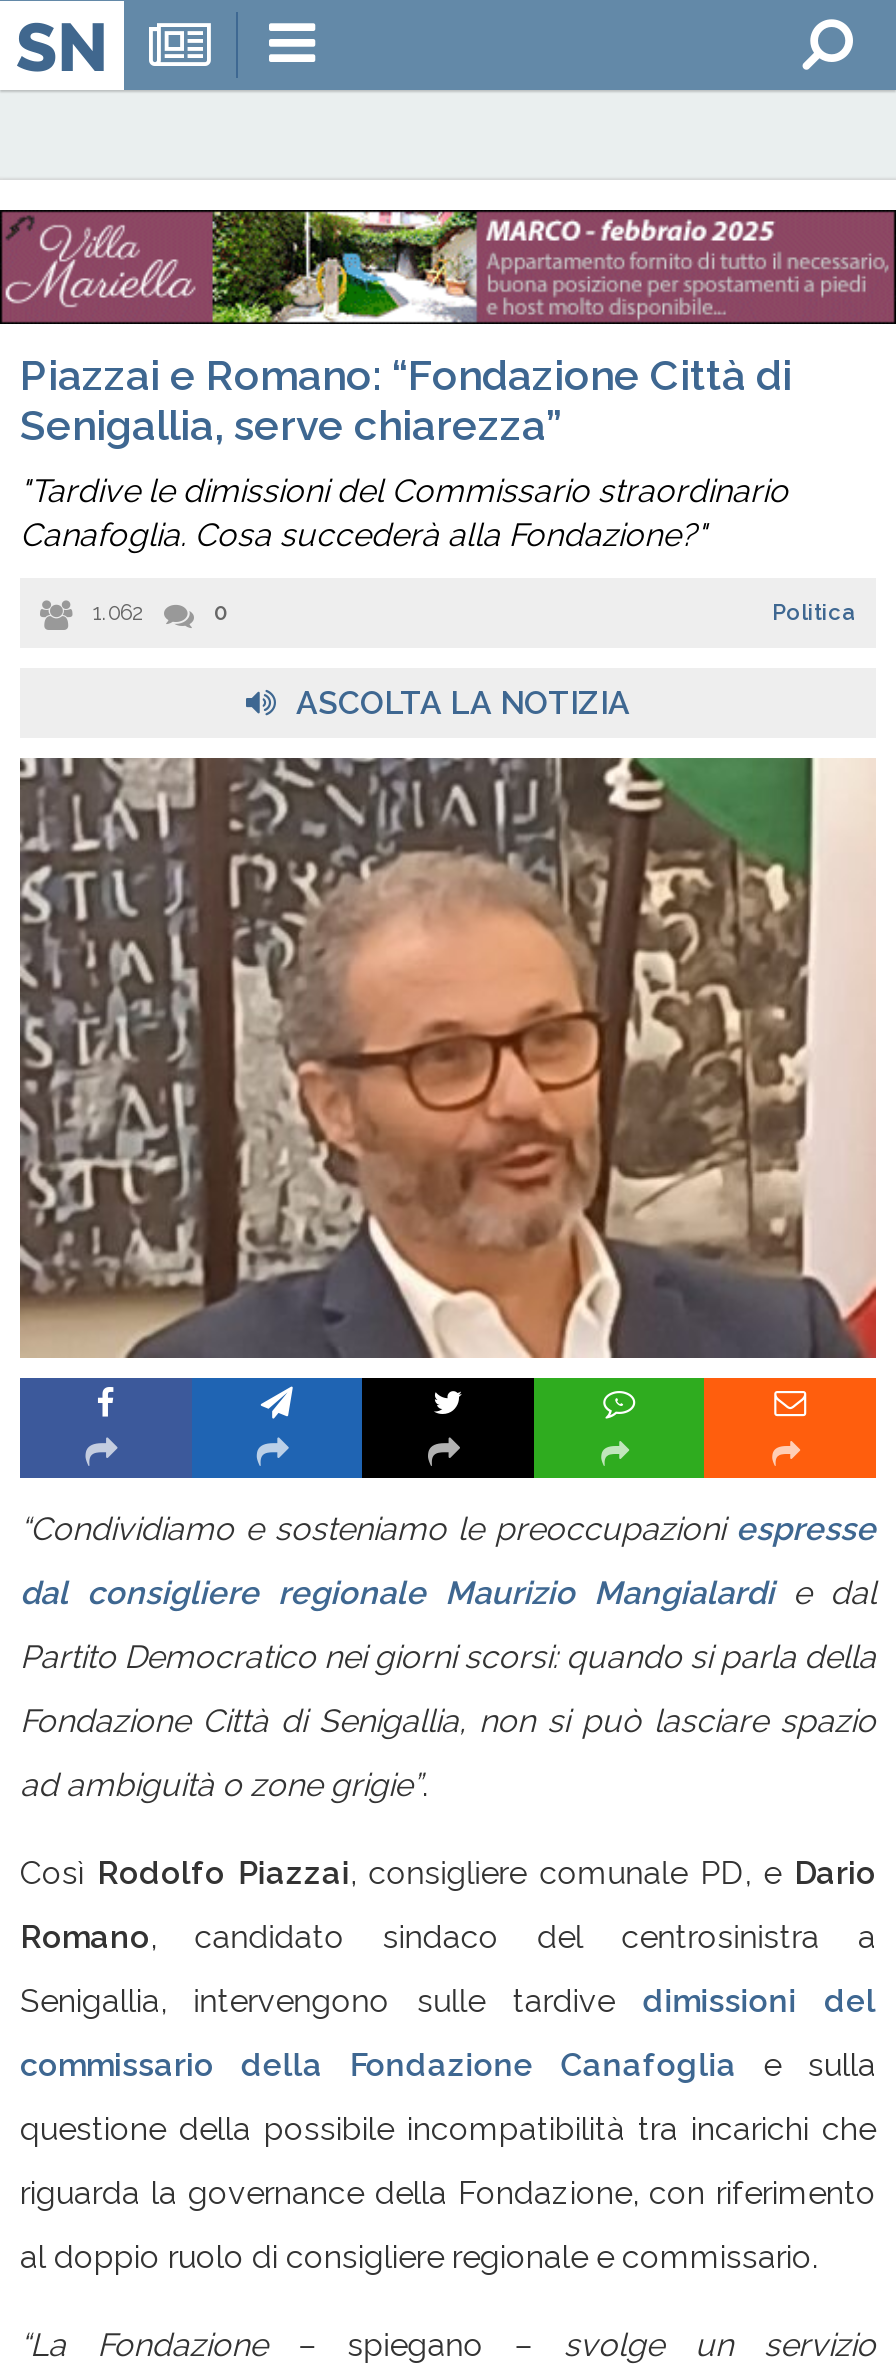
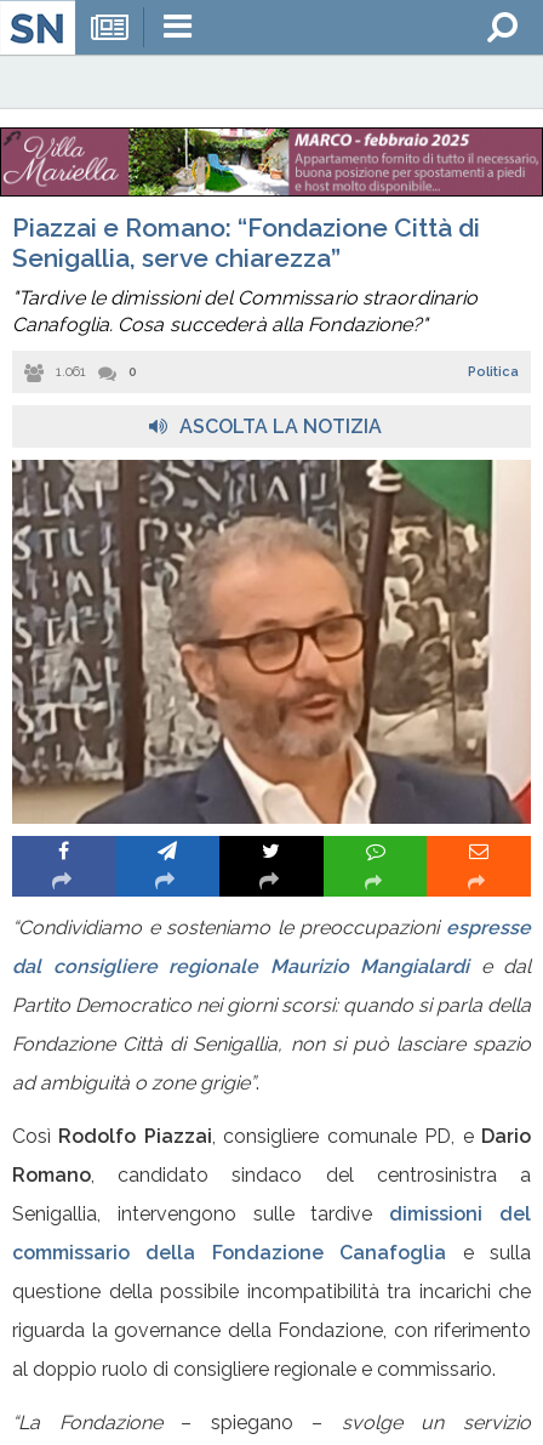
- 1.062
+ 1.061
